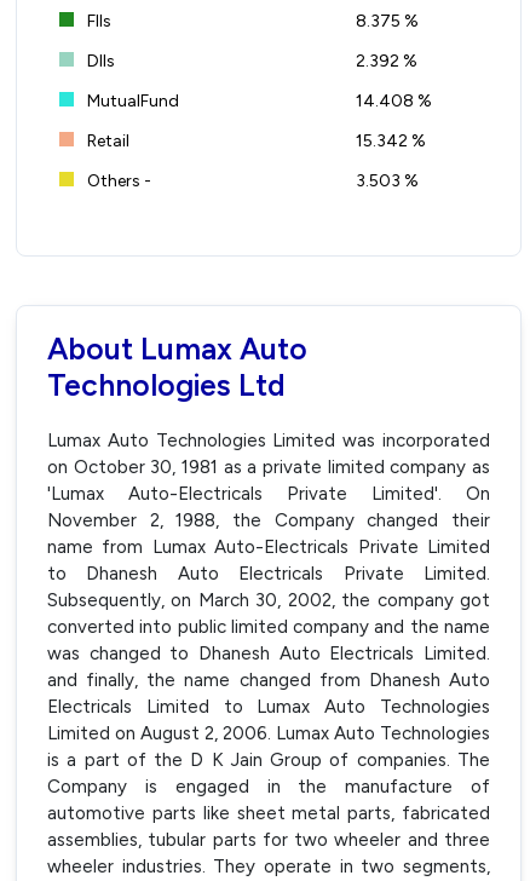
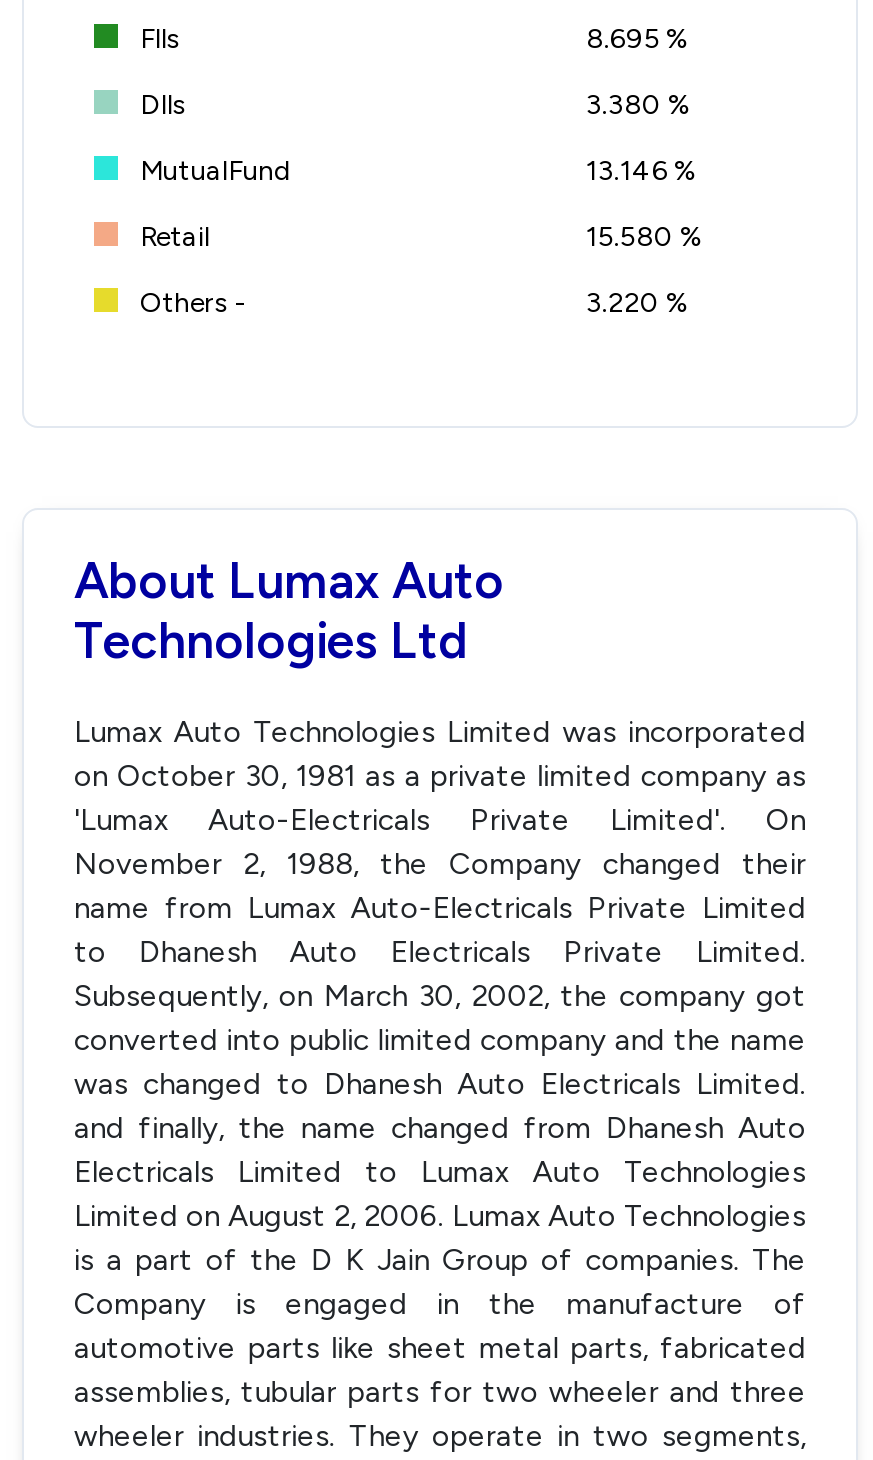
- 8.375 %
+ 8.695 %

- 2.392 %
+ 3.380 %

- 14.408 %
+ 13.146 %

- 15.342 %
+ 15.580 %

- 3.503 %
+ 3.220 %
